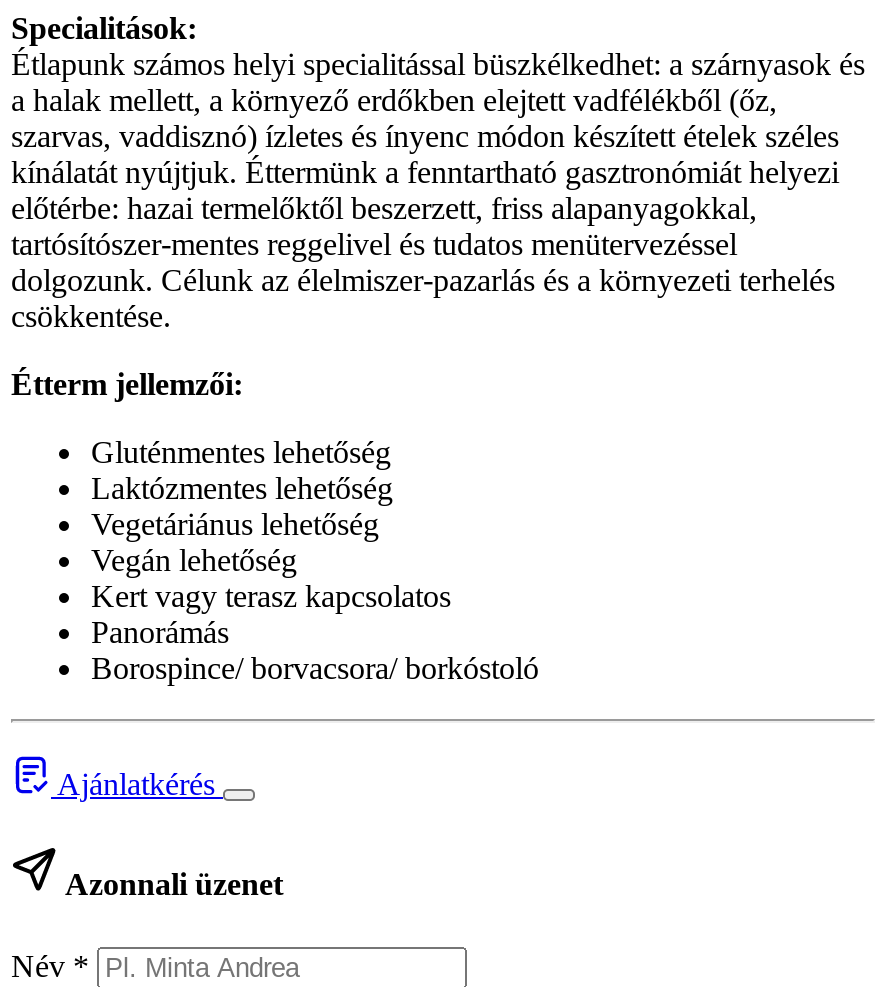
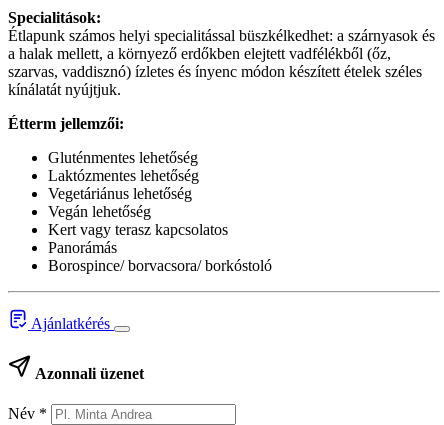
- kínálatát nyújtjuk. Éttermünk a fenntartható gasztronómiát helyezi
- előtérbe: hazai termelőktől beszerzett, friss alapanyagokkal,
- tartósítószer-mentes reggelivel és tudatos menütervezéssel
- dolgozunk. Célunk az élelmiszer-pazarlás és a környezeti terhelés
- csökkentése.
+ kínálatát nyújtjuk.
